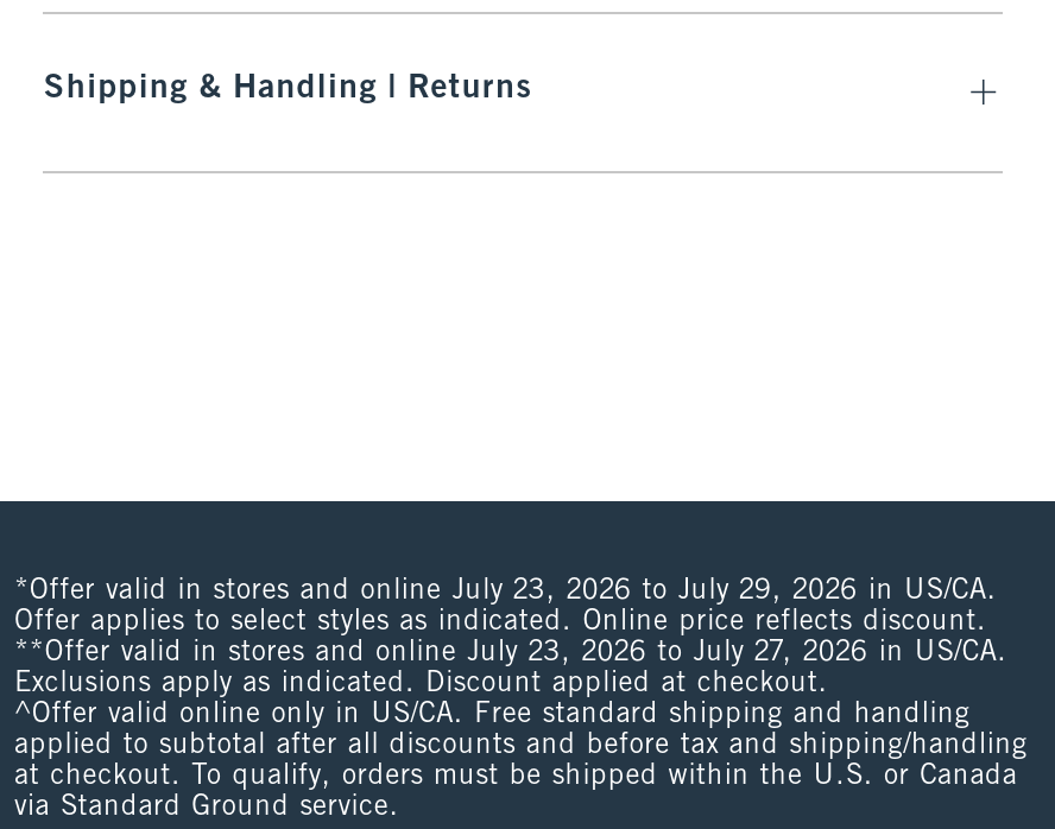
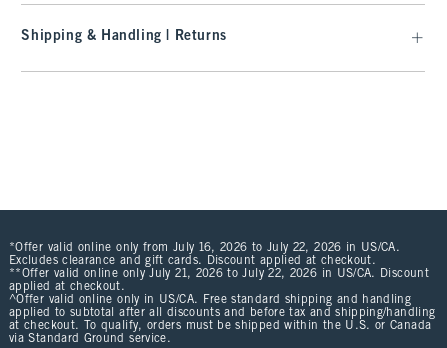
- *Offer valid in stores and online July 23, 2026 to July 29, 2026 in US/CA.
- Offer applies to select styles as indicated. Online price reflects discount.
- **Offer valid in stores and online July 23, 2026 to July 27, 2026 in US/CA.
- Exclusions apply as indicated. Discount applied at checkout.
+ *Offer valid online only from July 16, 2026 to July 22, 2026 in US/CA.
+ Excludes clearance and gift cards. Discount applied at checkout.
+ **Offer valid online only July 21, 2026 to July 22, 2026 in US/CA. Discount
+ applied at checkout.
